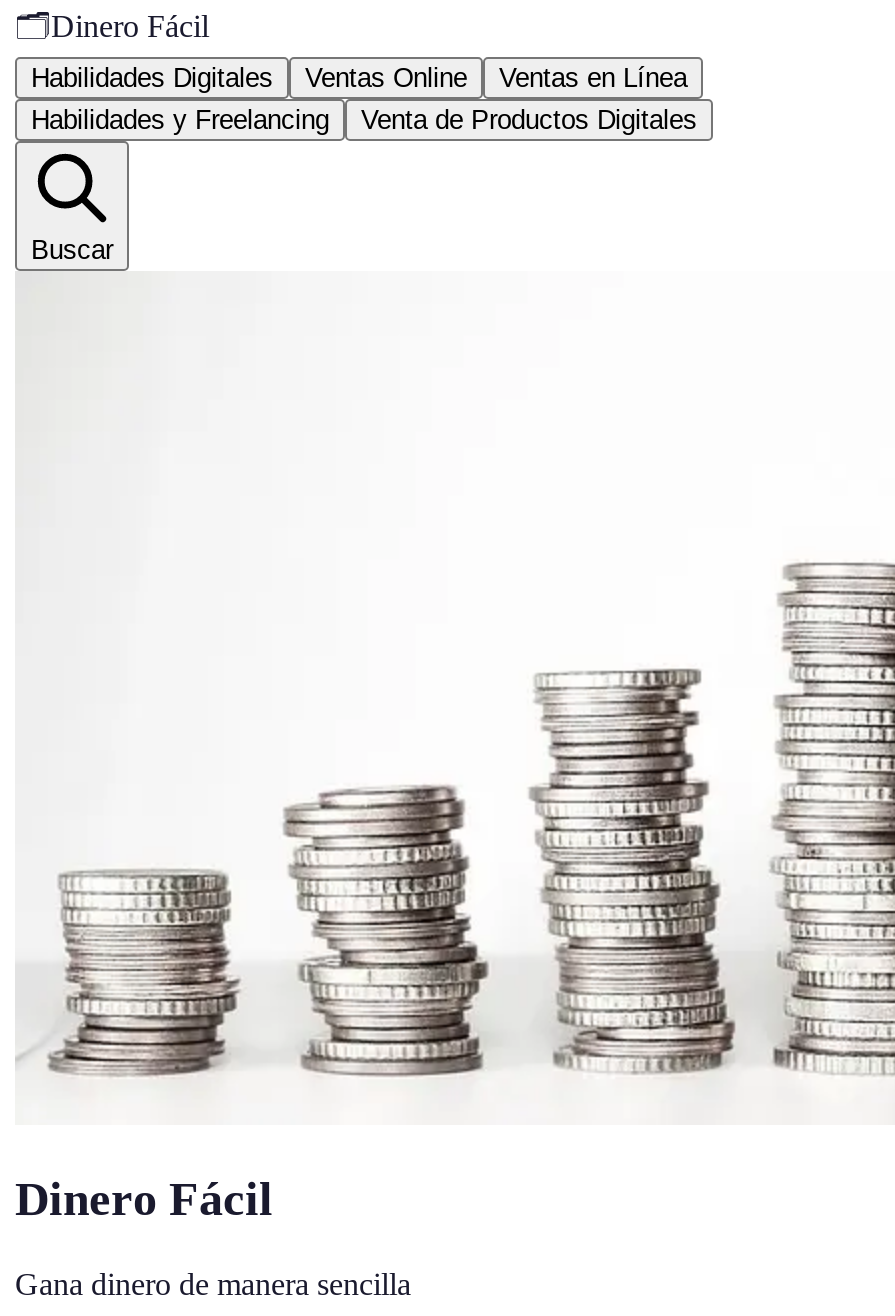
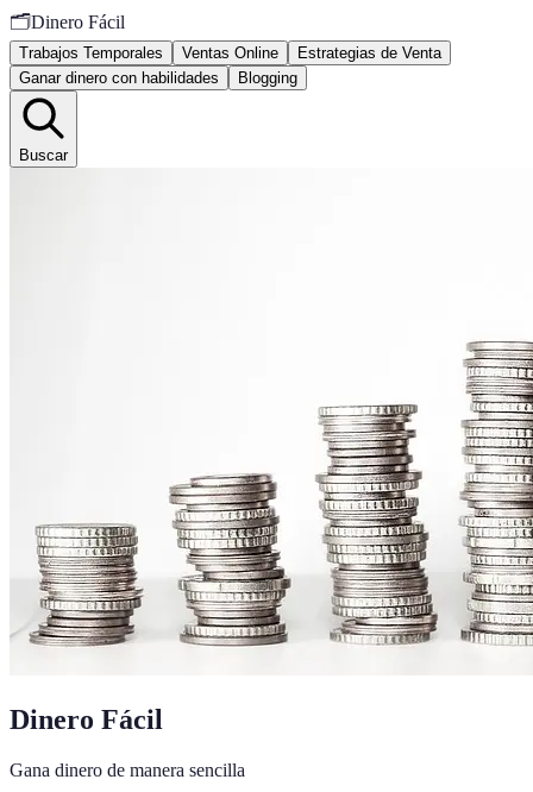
- Habilidades Digitales
+ Trabajos Temporales

- Ventas en Línea
- Habilidades y Freelancing
- Venta de Productos Digitales
+ Estrategias de Venta
+ Ganar dinero con habilidades
+ Blogging
